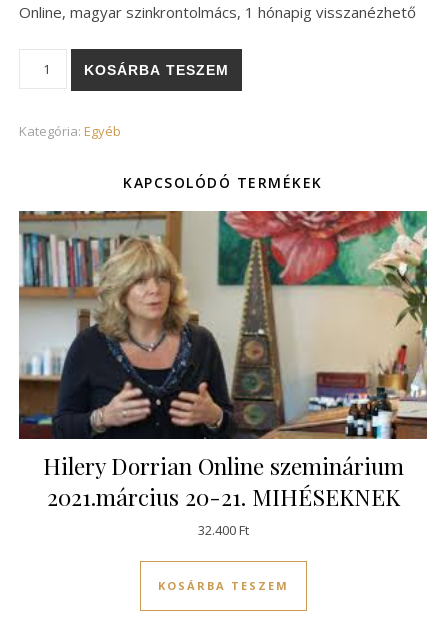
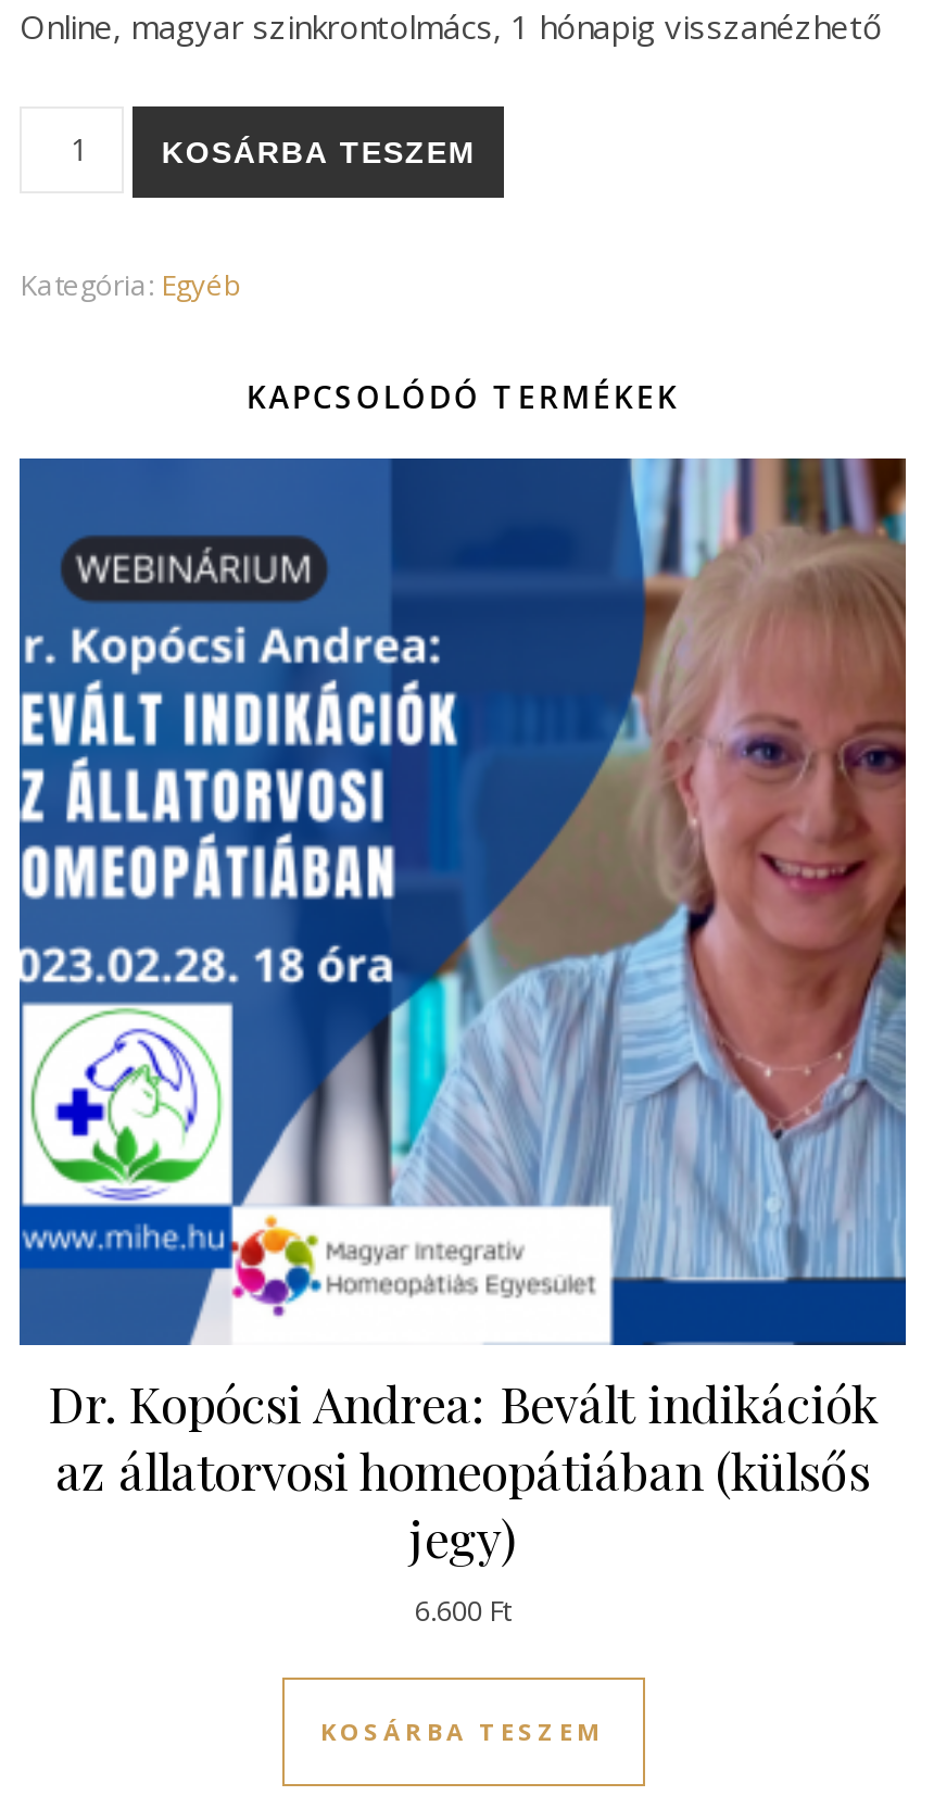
- [image]
- Hilery Dorrian Online szeminárium
- 2021.március 20-21. MIHÉSEKNEK
- 32.400 Ft
+ [image]
+ Dr. Kopócsi Andrea: Bevált indikációk
+ az állatorvosi homeopátiában (külsős
+ jegy)
+ 6.600 Ft
